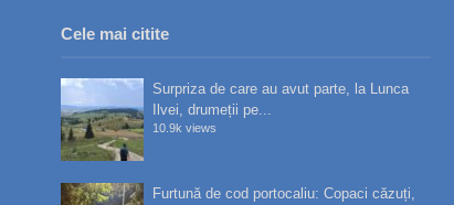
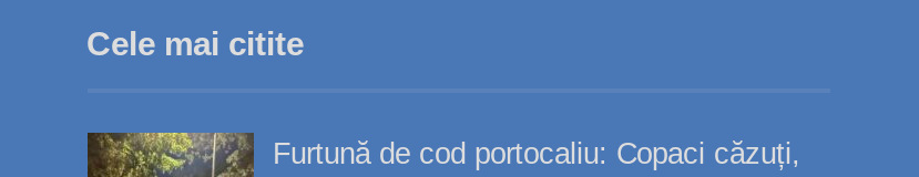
- [image]
- Surpriza de care au avut parte, la Lunca
- Ilvei, drumeții pe...
- 10.9k views
